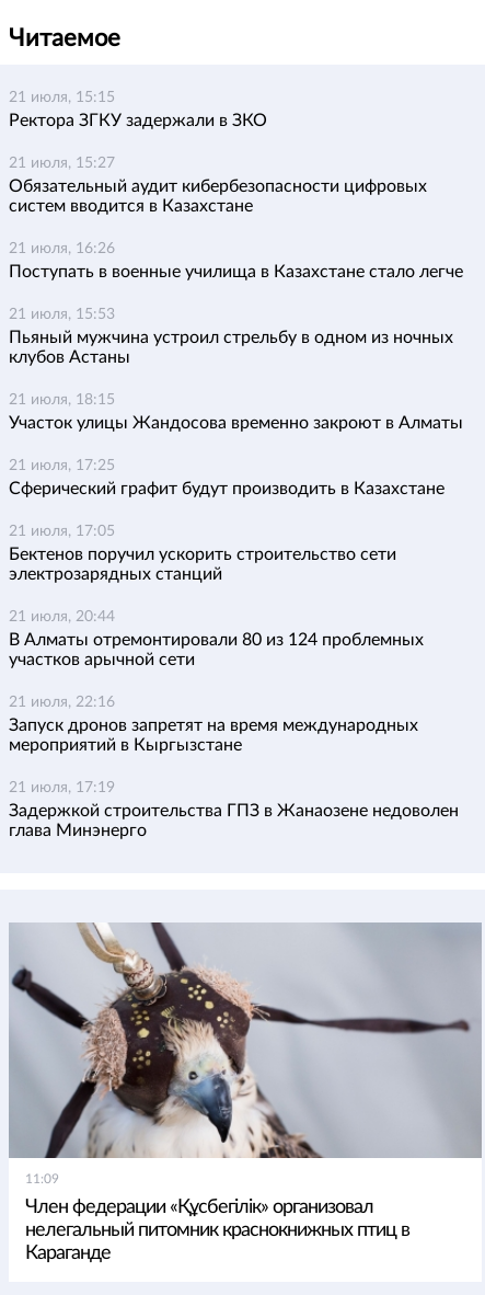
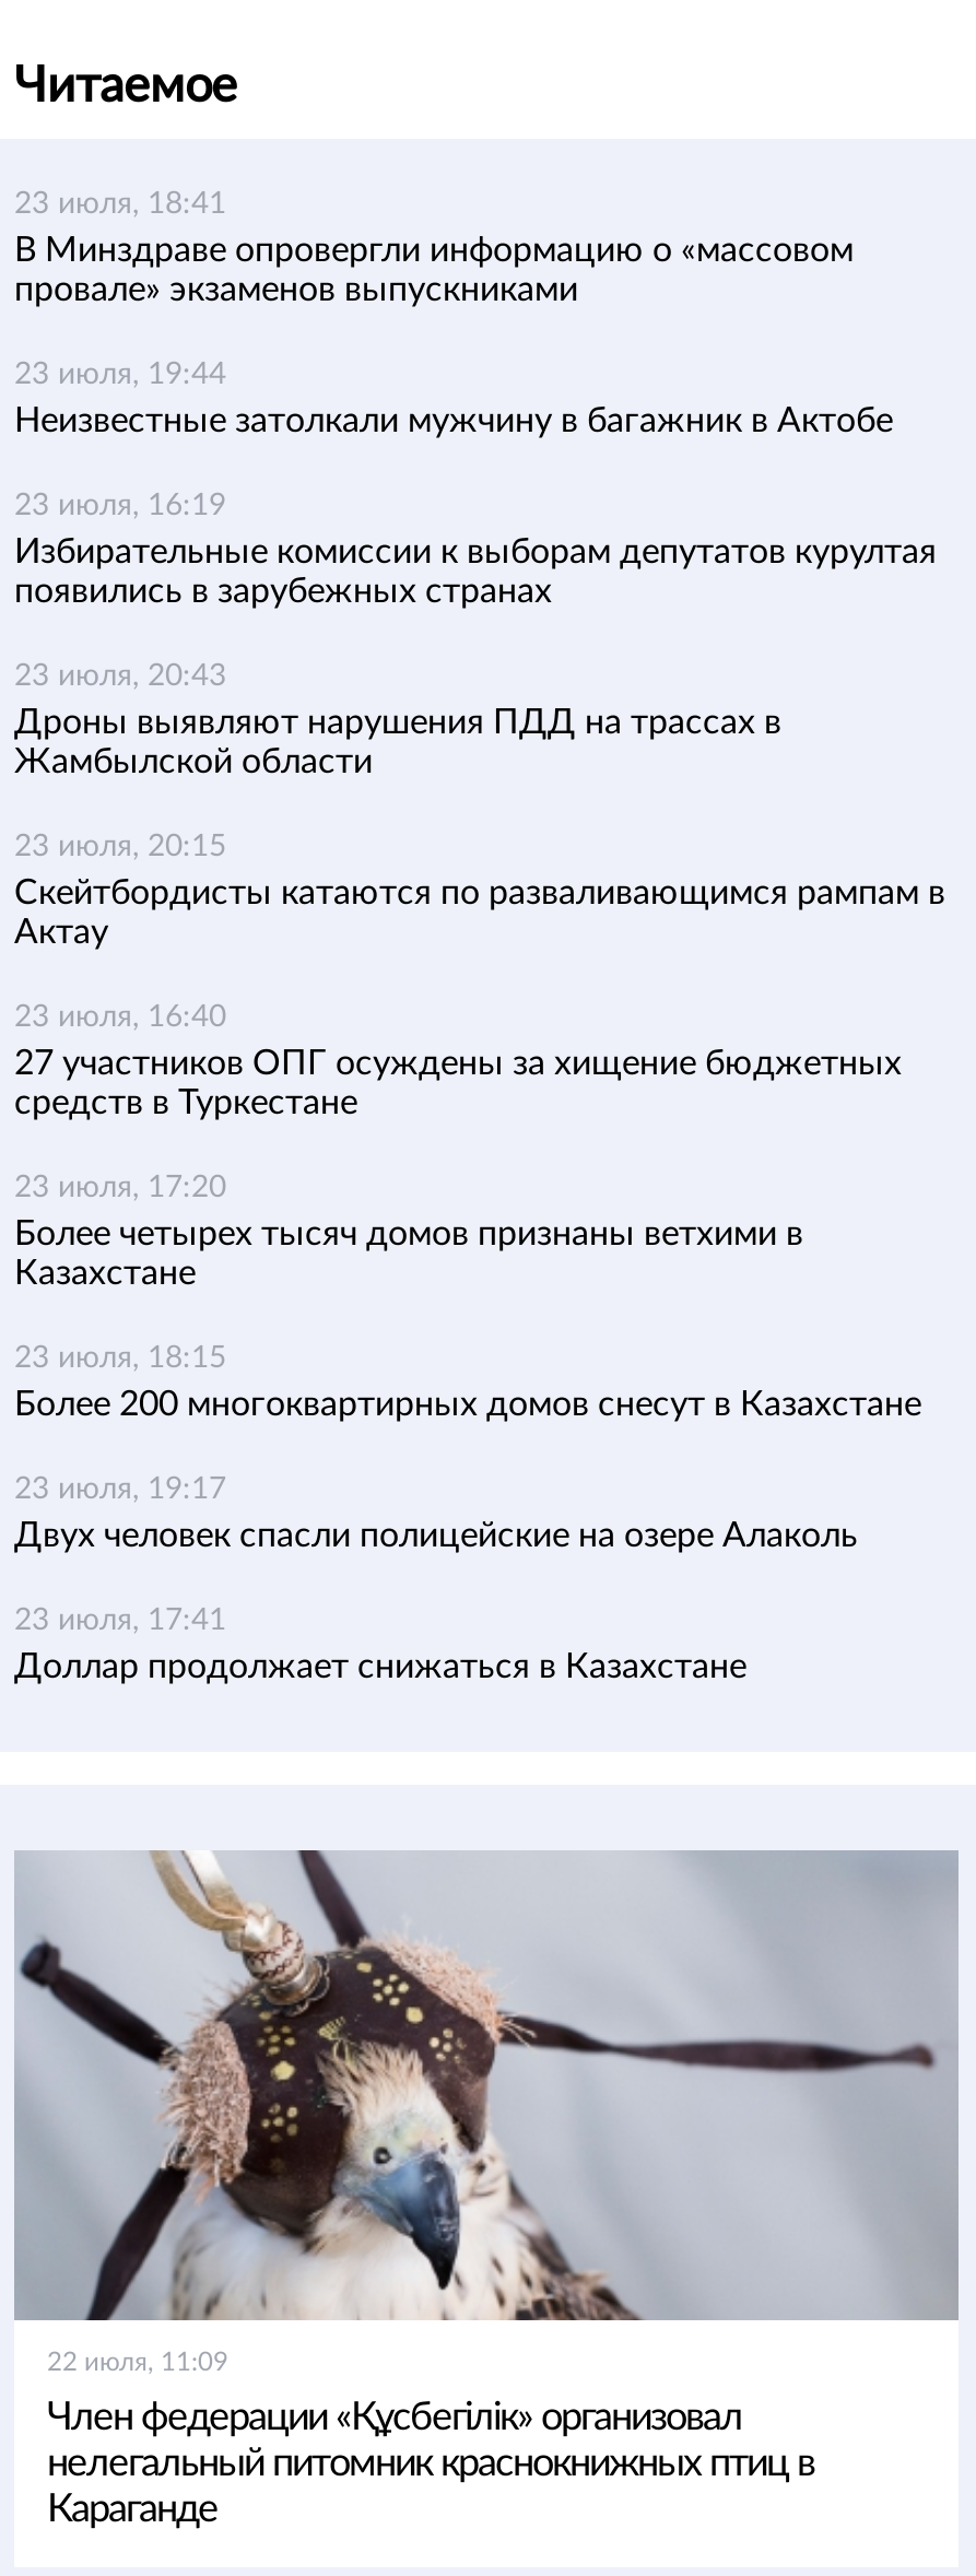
- 21 июля, 15:15
- Ректора ЗГКУ задержали в ЗКО
+ 23 июля, 18:41
+ В Минздраве опровергли информацию о «массовом
+ провале» экзаменов выпускниками

- 21 июля, 15:27
- Обязательный аудит кибербезопасности цифровых
- систем вводится в Казахстане
+ 23 июля, 19:44
+ Неизвестные затолкали мужчину в багажник в Актобе

- 21 июля, 16:26
- Поступать в военные училища в Казахстане стало легче
+ 23 июля, 16:19
+ Избирательные комиссии к выборам депутатов курултая
+ появились в зарубежных странах

- 21 июля, 15:53
- Пьяный мужчина устроил стрельбу в одном из ночных
- клубов Астаны
+ 23 июля, 20:43
+ Дроны выявляют нарушения ПДД на трассах в
+ Жамбылской области

- 21 июля, 18:15
- Участок улицы Жандосова временно закроют в Алматы
+ 23 июля, 20:15
+ Скейтбордисты катаются по разваливающимся рампам в
+ Актау

- 21 июля, 17:25
- Сферический графит будут производить в Казахстане
+ 23 июля, 16:40
+ 27 участников ОПГ осуждены за хищение бюджетных
+ средств в Туркестане

- 21 июля, 17:05
- Бектенов поручил ускорить строительство сети
- электрозарядных станций
+ 23 июля, 17:20
+ Более четырех тысяч домов признаны ветхими в
+ Казахстане

- 21 июля, 20:44
- В Алматы отремонтировали 80 из 124 проблемных
- участков арычной сети
+ 23 июля, 18:15
+ Более 200 многоквартирных домов снесут в Казахстане

- 21 июля, 22:16
- Запуск дронов запретят на время международных
- мероприятий в Кыргызстане
+ 23 июля, 19:17
+ Двух человек спасли полицейские на озере Алаколь

- 21 июля, 17:19
- Задержкой строительства ГПЗ в Жанаозене недоволен
- глава Минэнерго
+ 23 июля, 17:41
+ Доллар продолжает снижаться в Казахстане

- 11:09
+ 22 июля, 11:09
